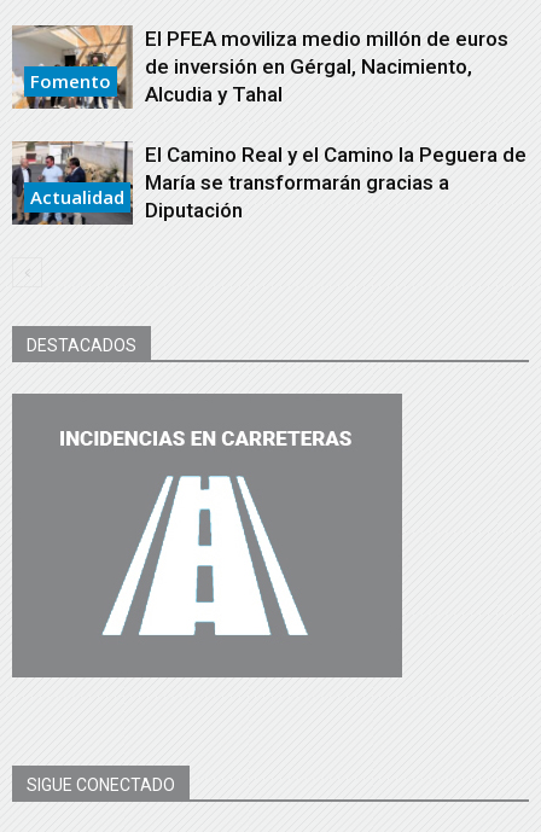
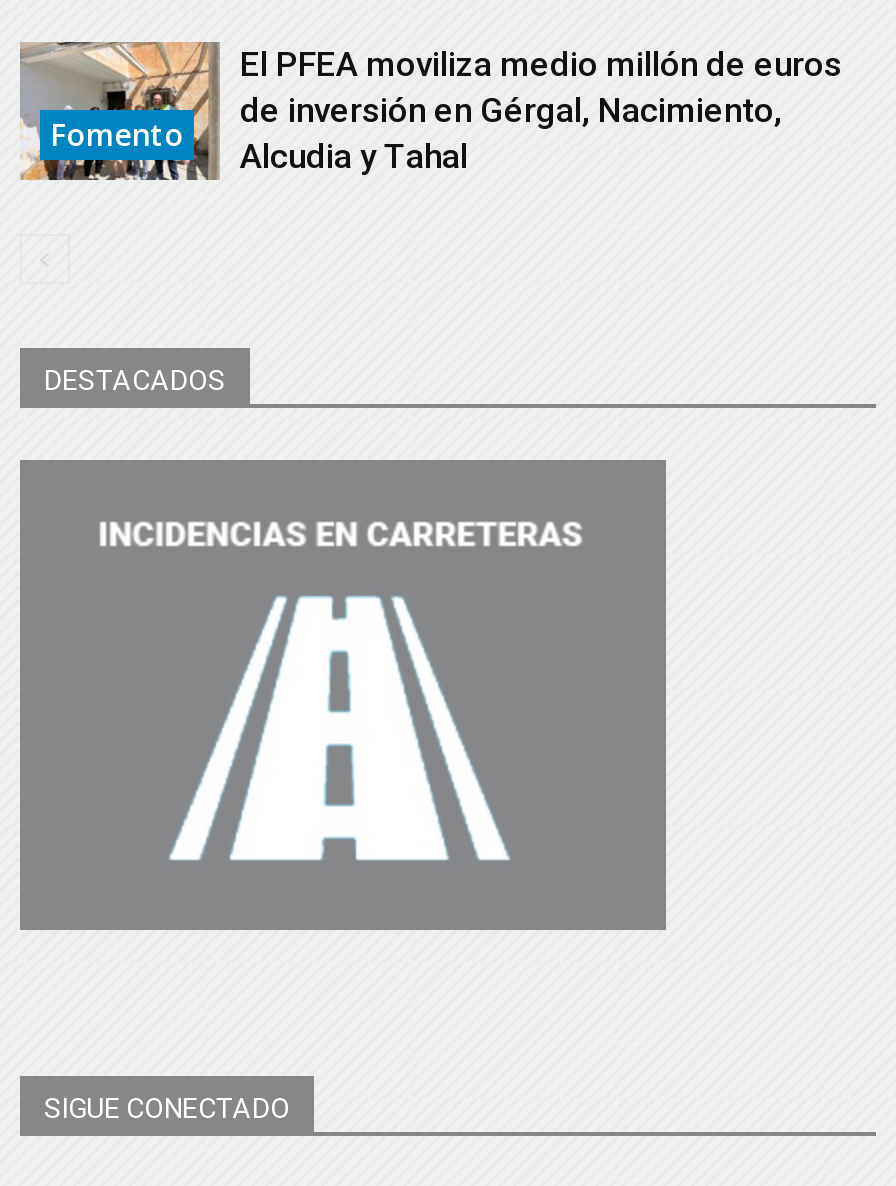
- El Camino Real y el Camino la Peguera de
- María se transformarán gracias a
- Diputación

- Actualidad
